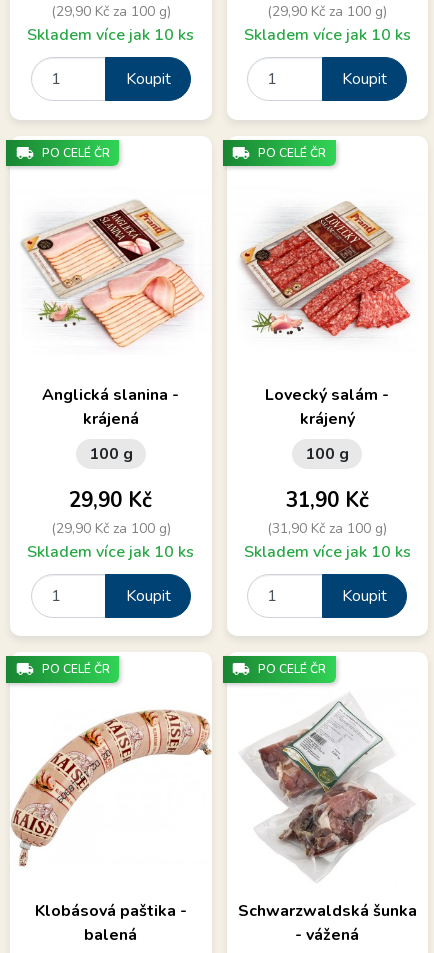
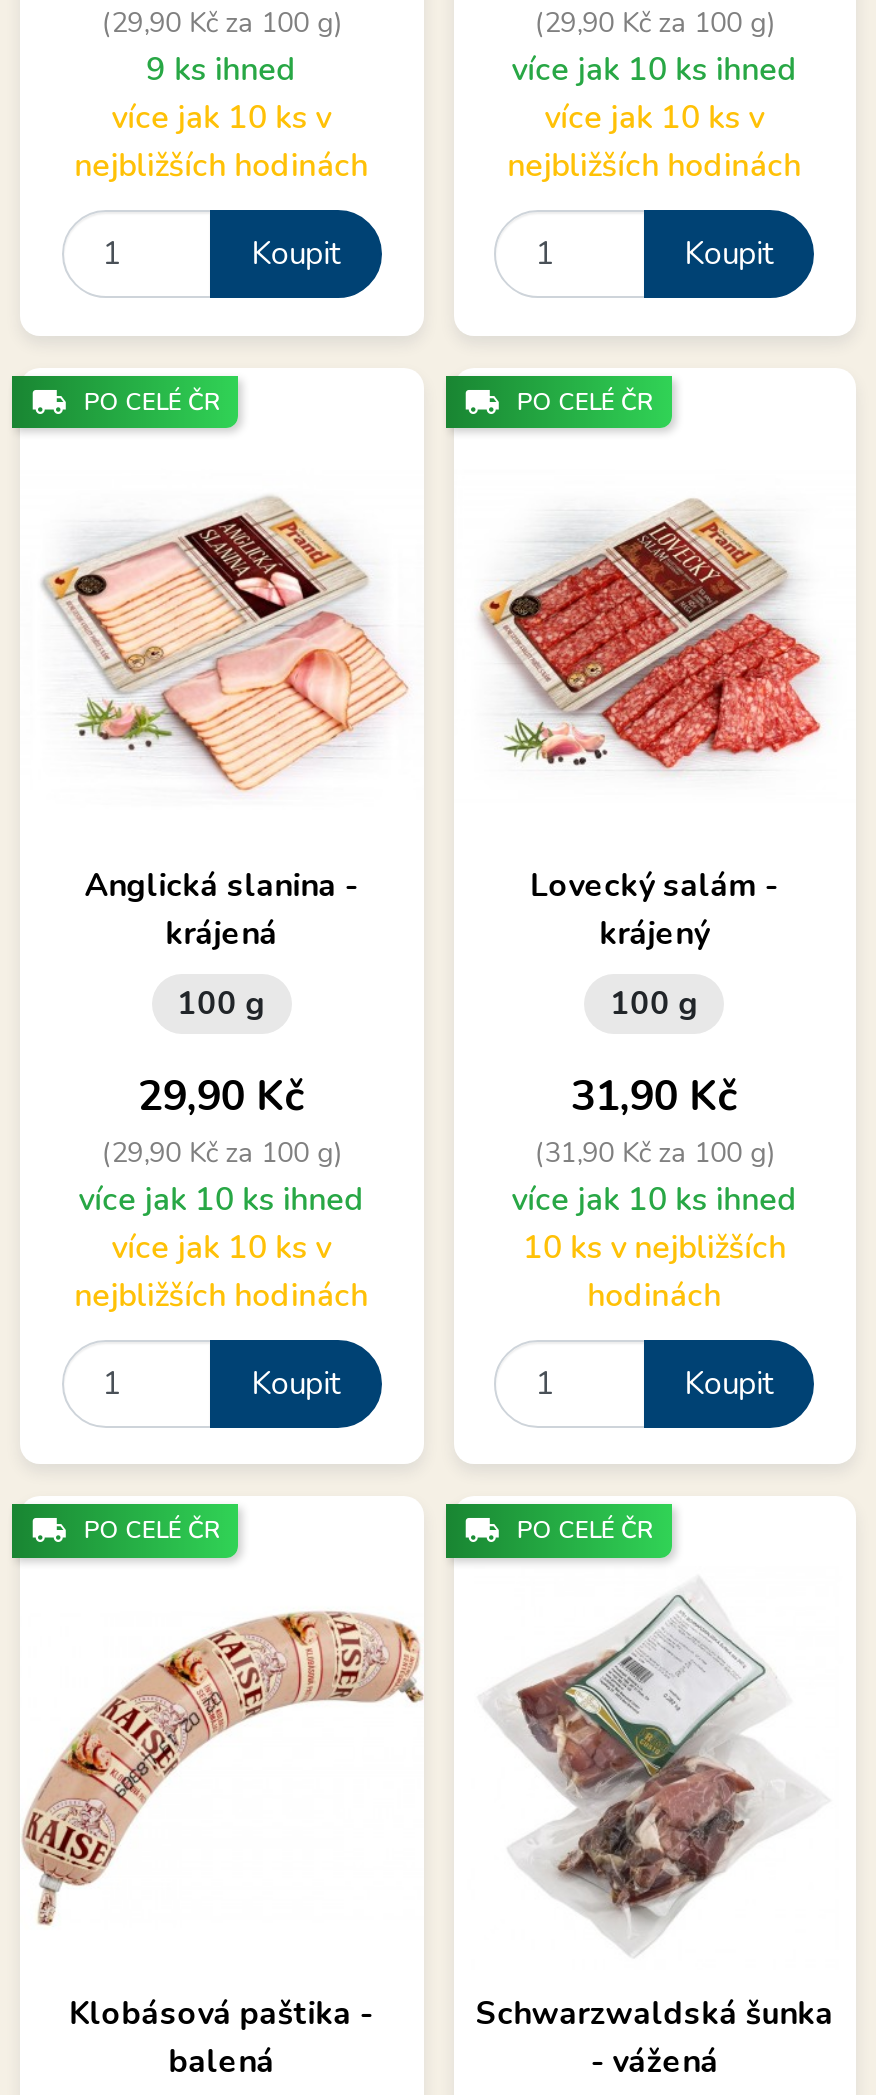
- Skladem více jak 10 ks
+ 9 ks ihned
+ více jak 10 ks v
+ nejbližších hodinách

- Skladem více jak 10 ks
+ více jak 10 ks ihned
+ více jak 10 ks v
+ nejbližších hodinách

- Skladem více jak 10 ks
+ více jak 10 ks ihned
+ více jak 10 ks v
+ nejbližších hodinách

- Skladem více jak 10 ks
+ více jak 10 ks ihned
+ 10 ks v nejbližších
+ hodinách
